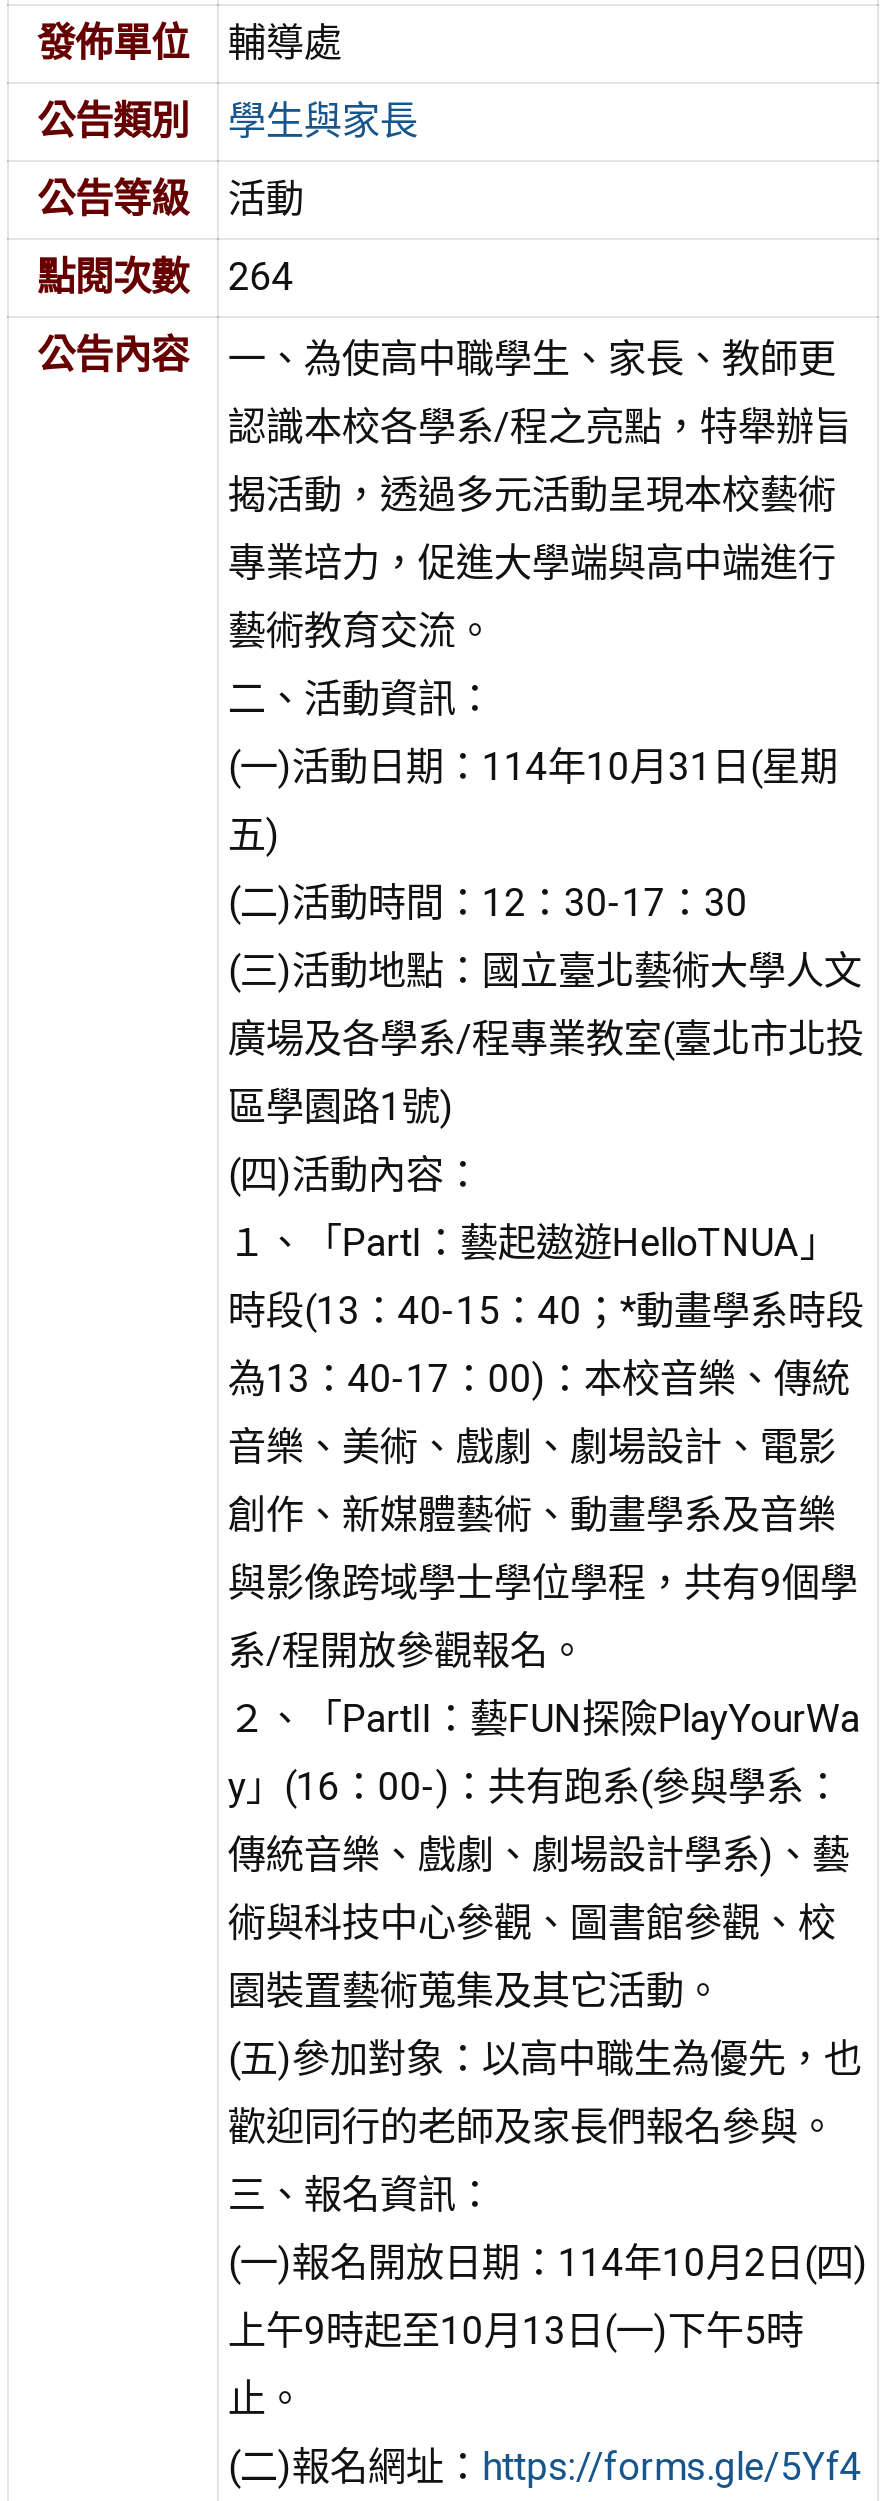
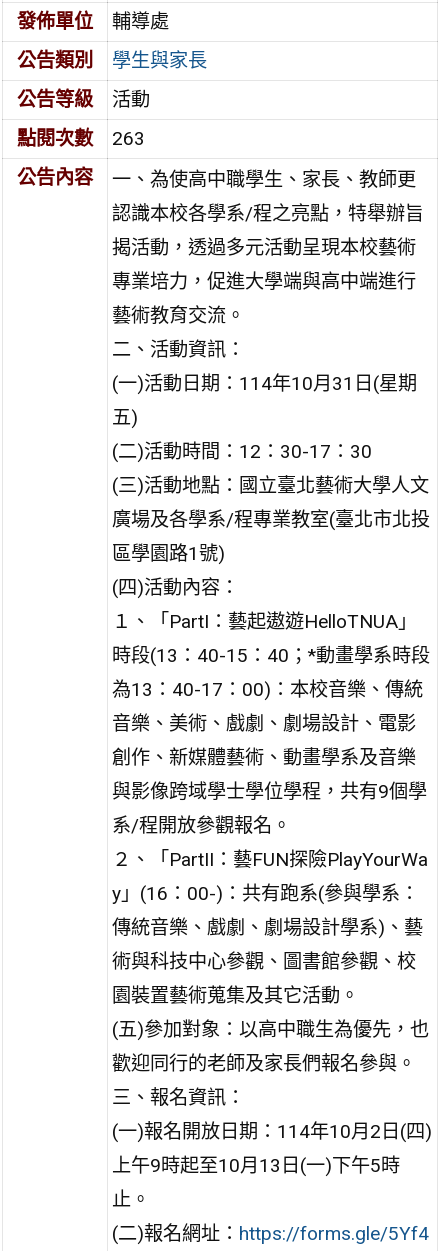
- 點閱次數 264
+ 點閱次數 263
